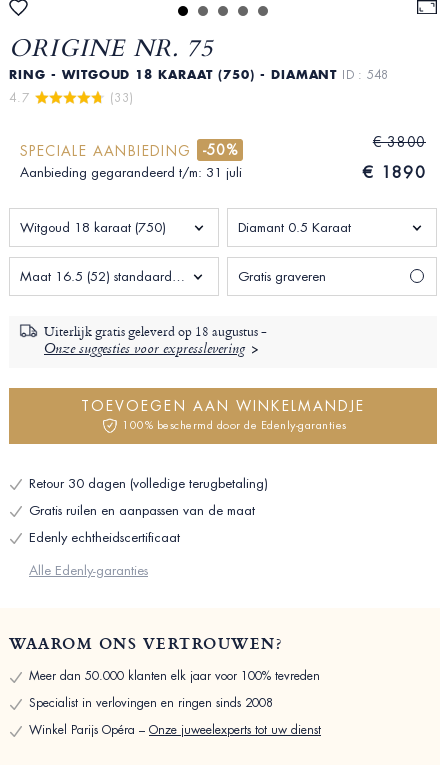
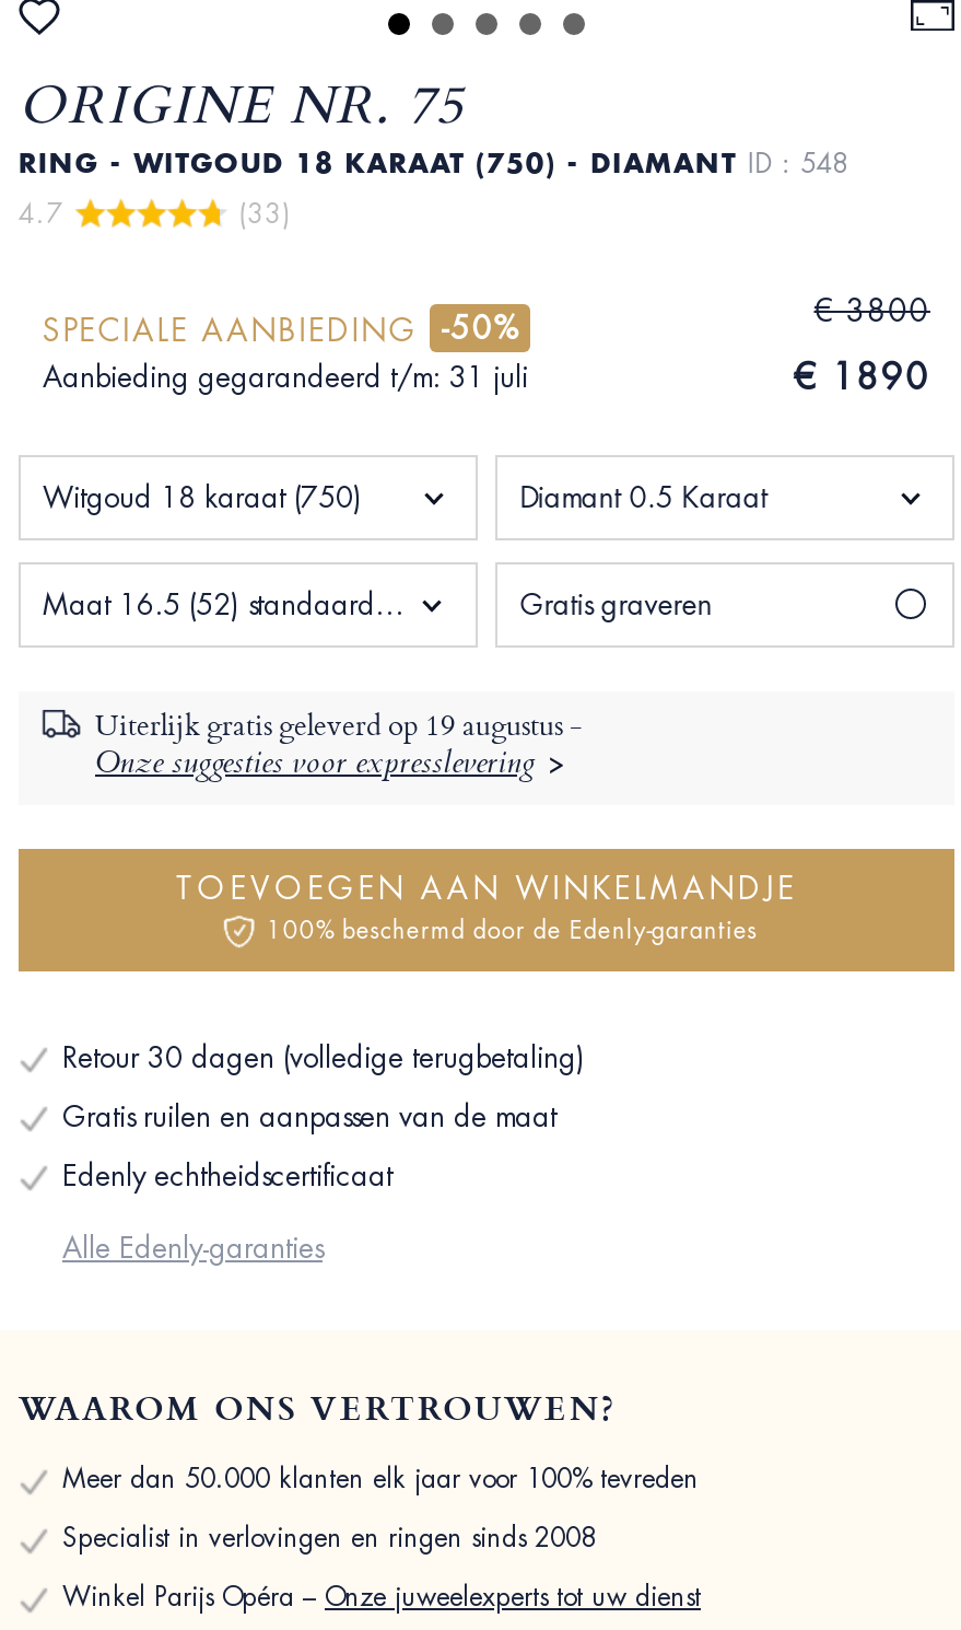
- Uiterlijk gratis geleverd op 18 augustus -
+ Uiterlijk gratis geleverd op 19 augustus -
